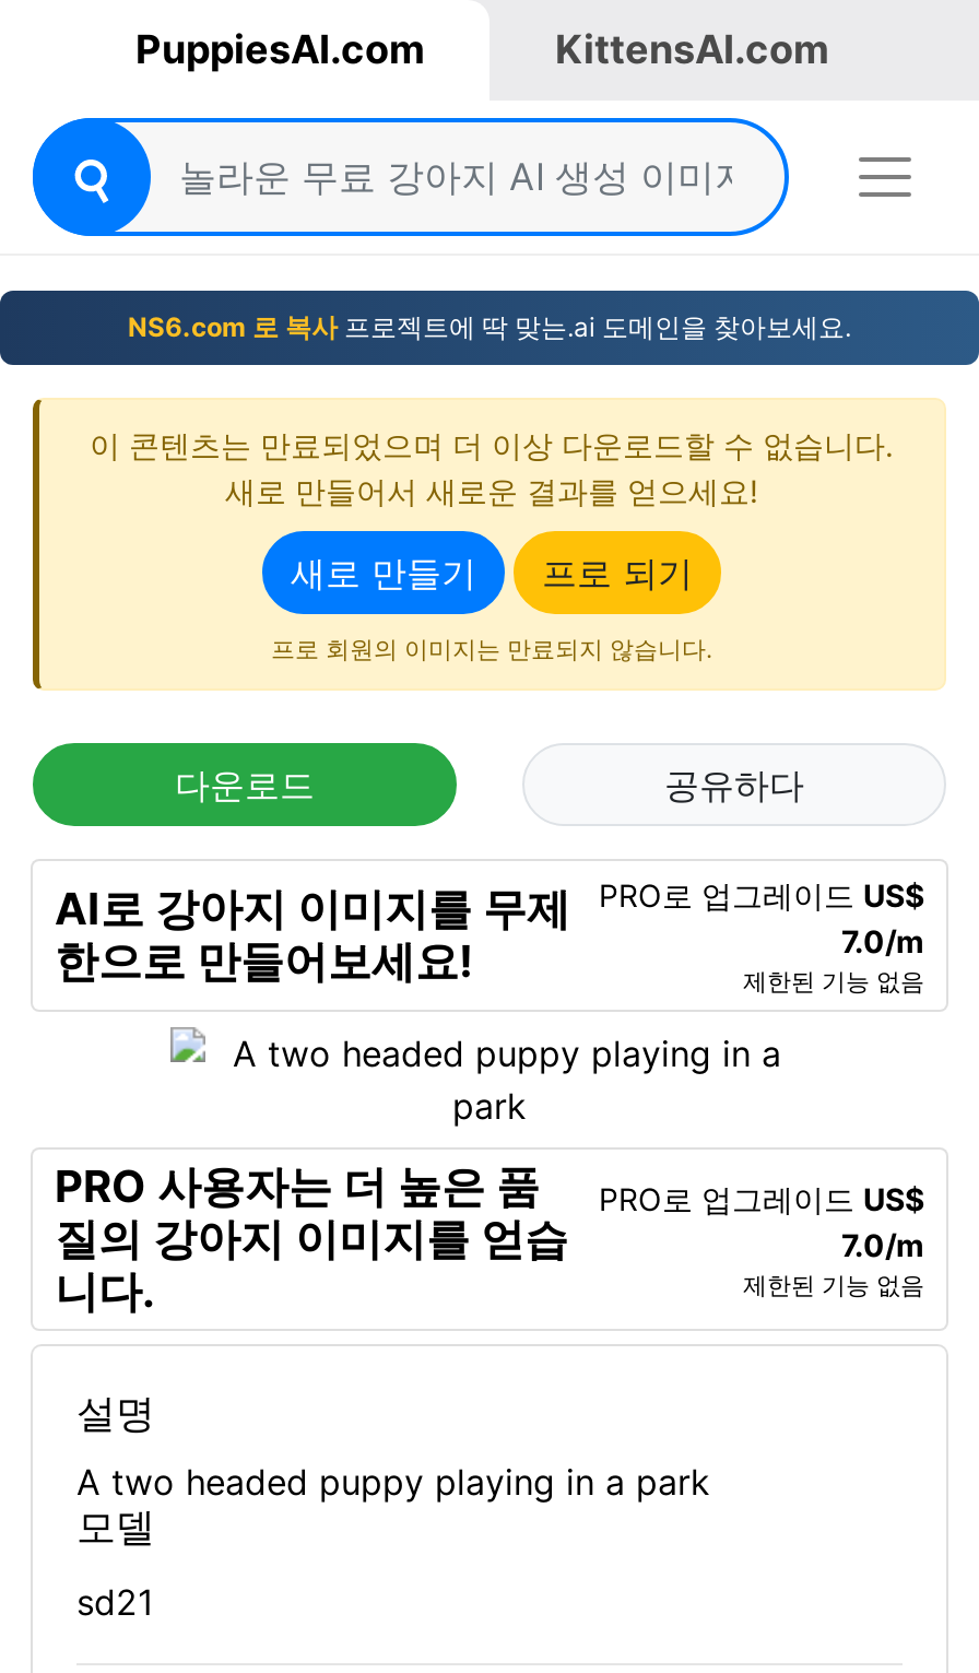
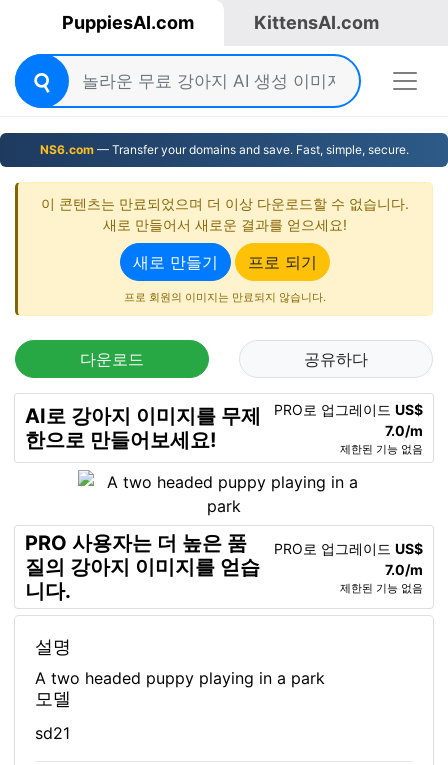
- NS6.com 로 복사 프로젝트에 딱 맞는.ai 도메인을 찾아보세요.
+ NS6.com — Transfer your domains and save. Fast, simple, secure.
